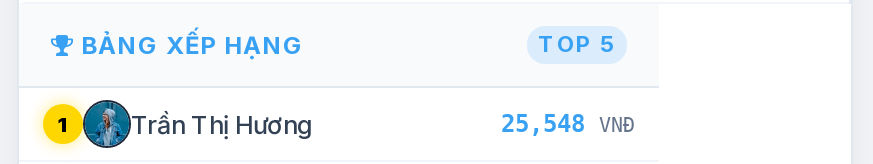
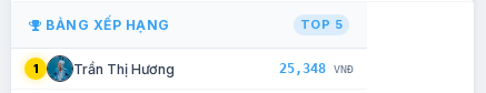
- 25,548 VNĐ
+ 25,348 VNĐ
